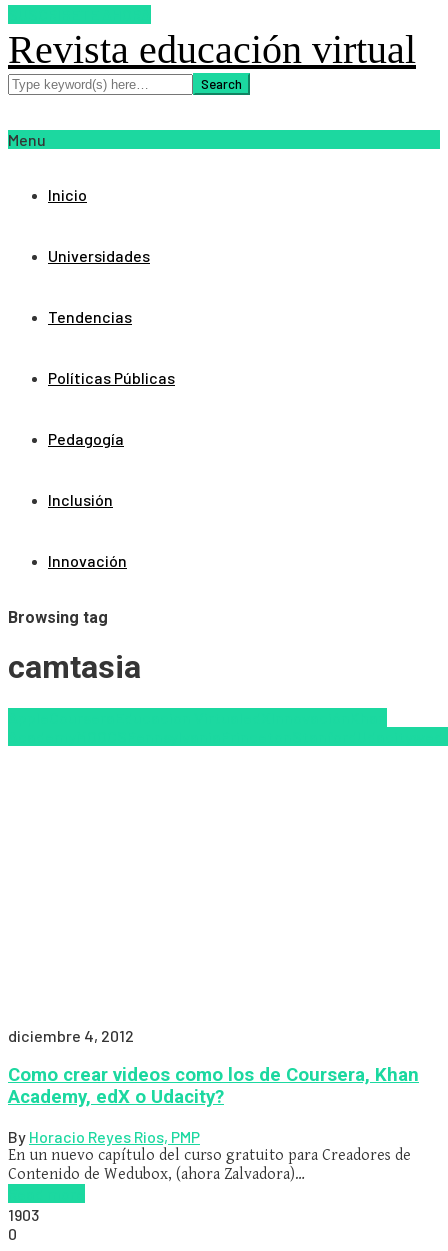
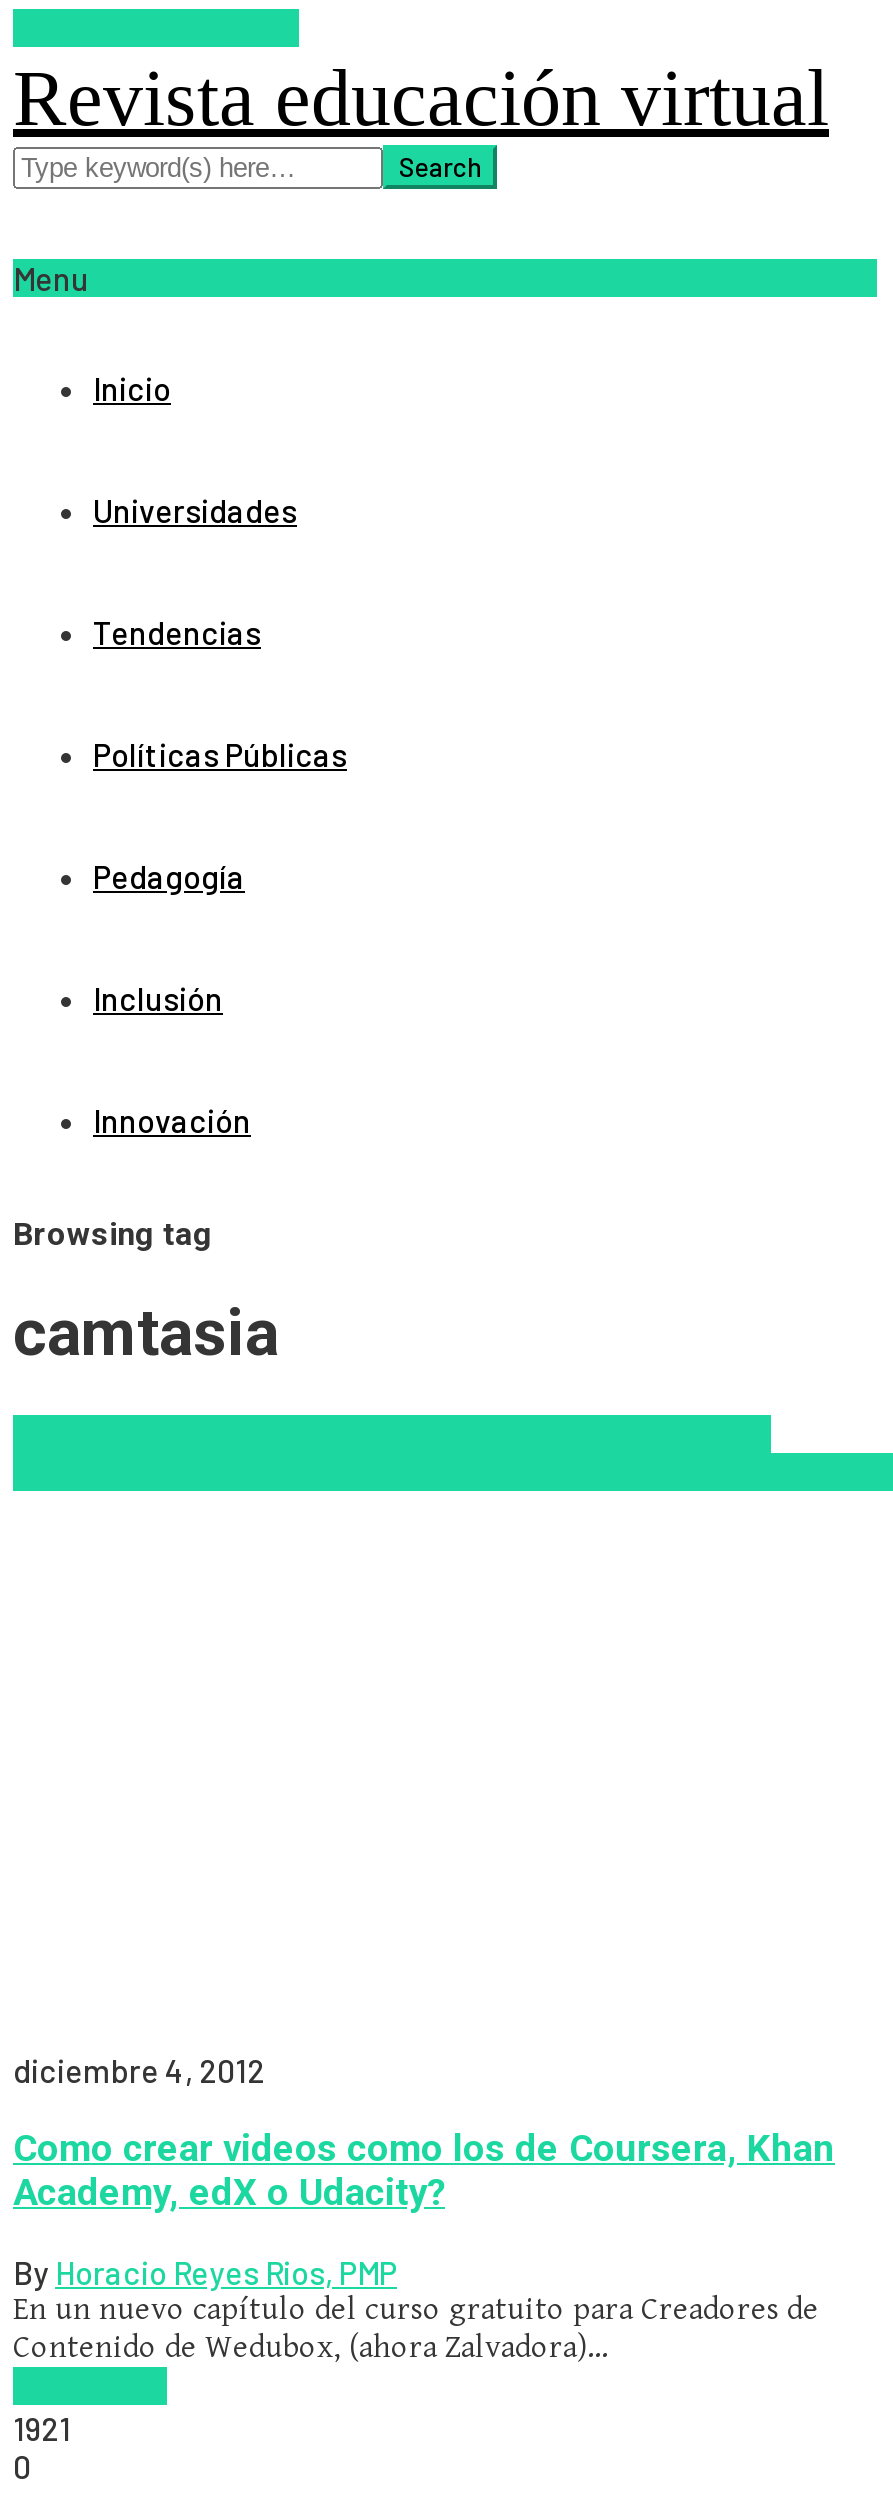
- 1903
+ 1921
